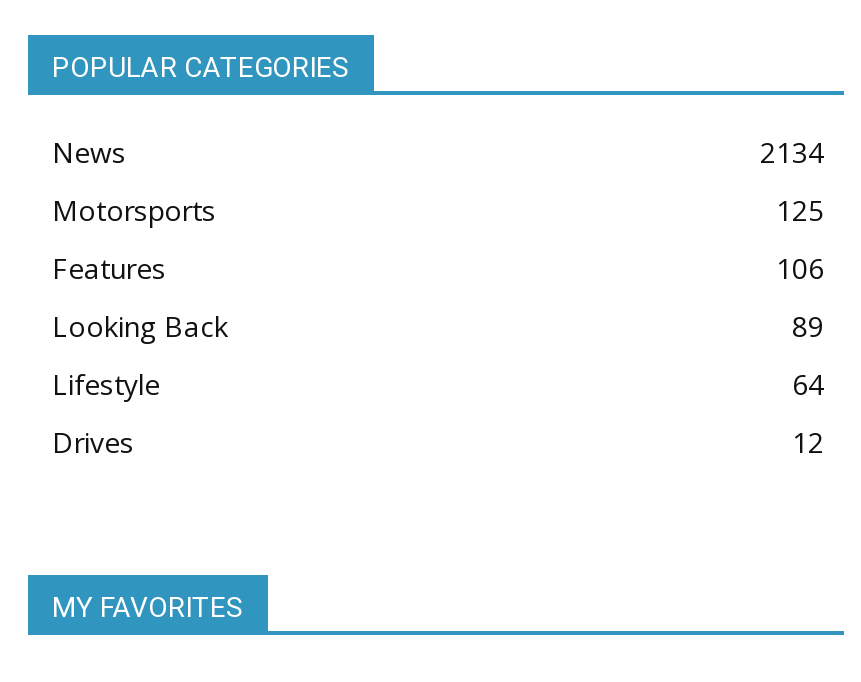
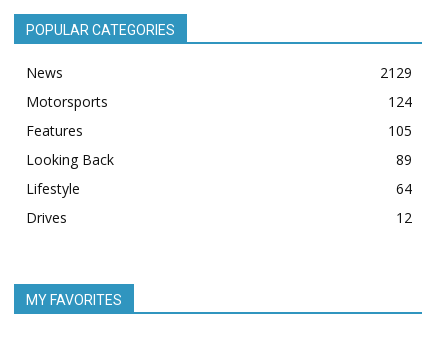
- 2134
+ 2129

- 125
+ 124

- 106
+ 105
